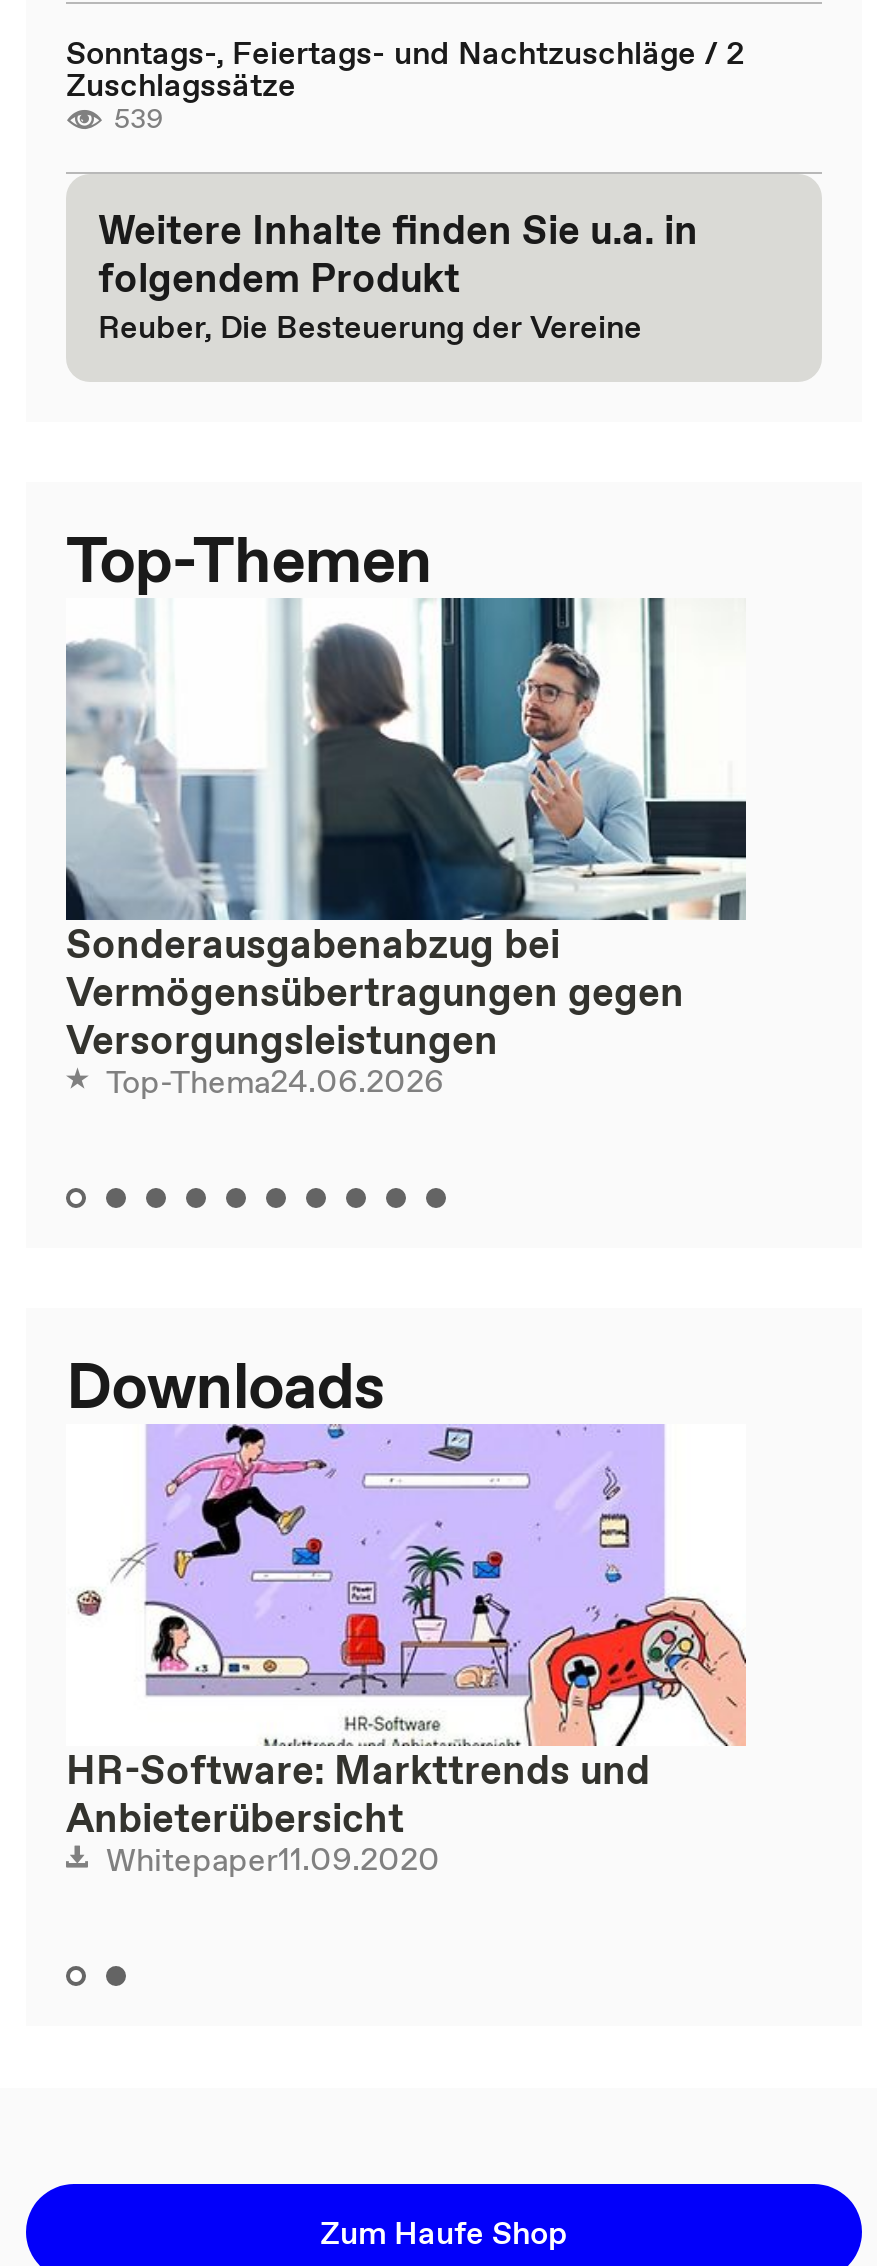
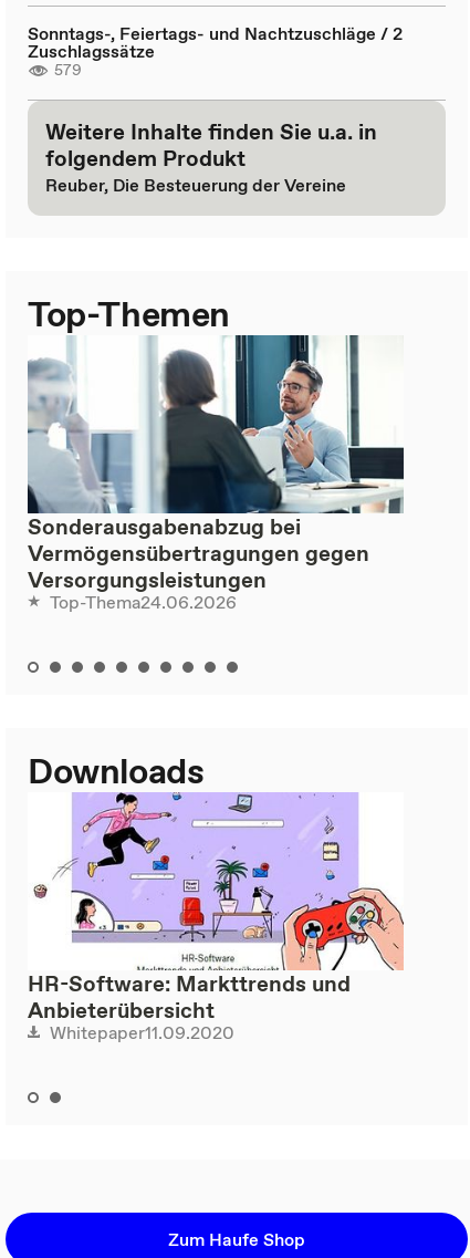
- 539
+ 579
